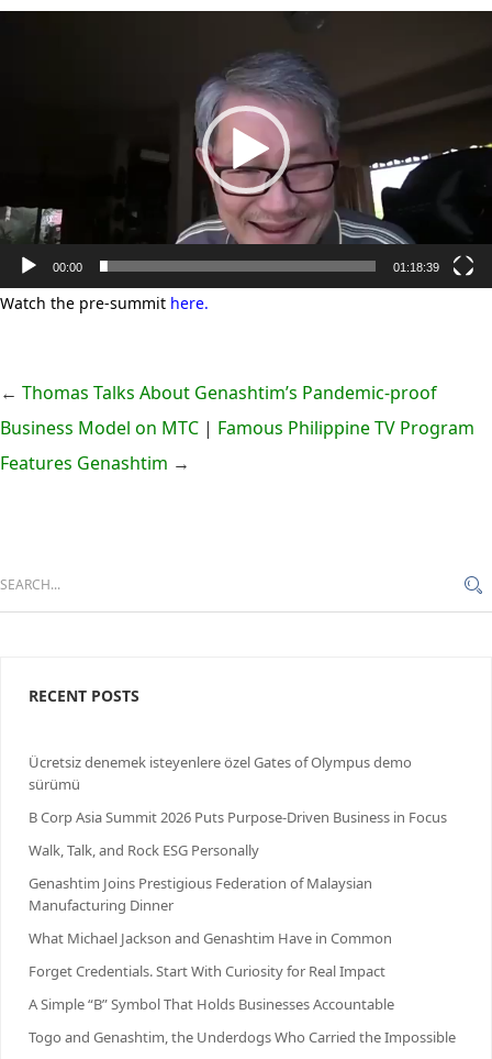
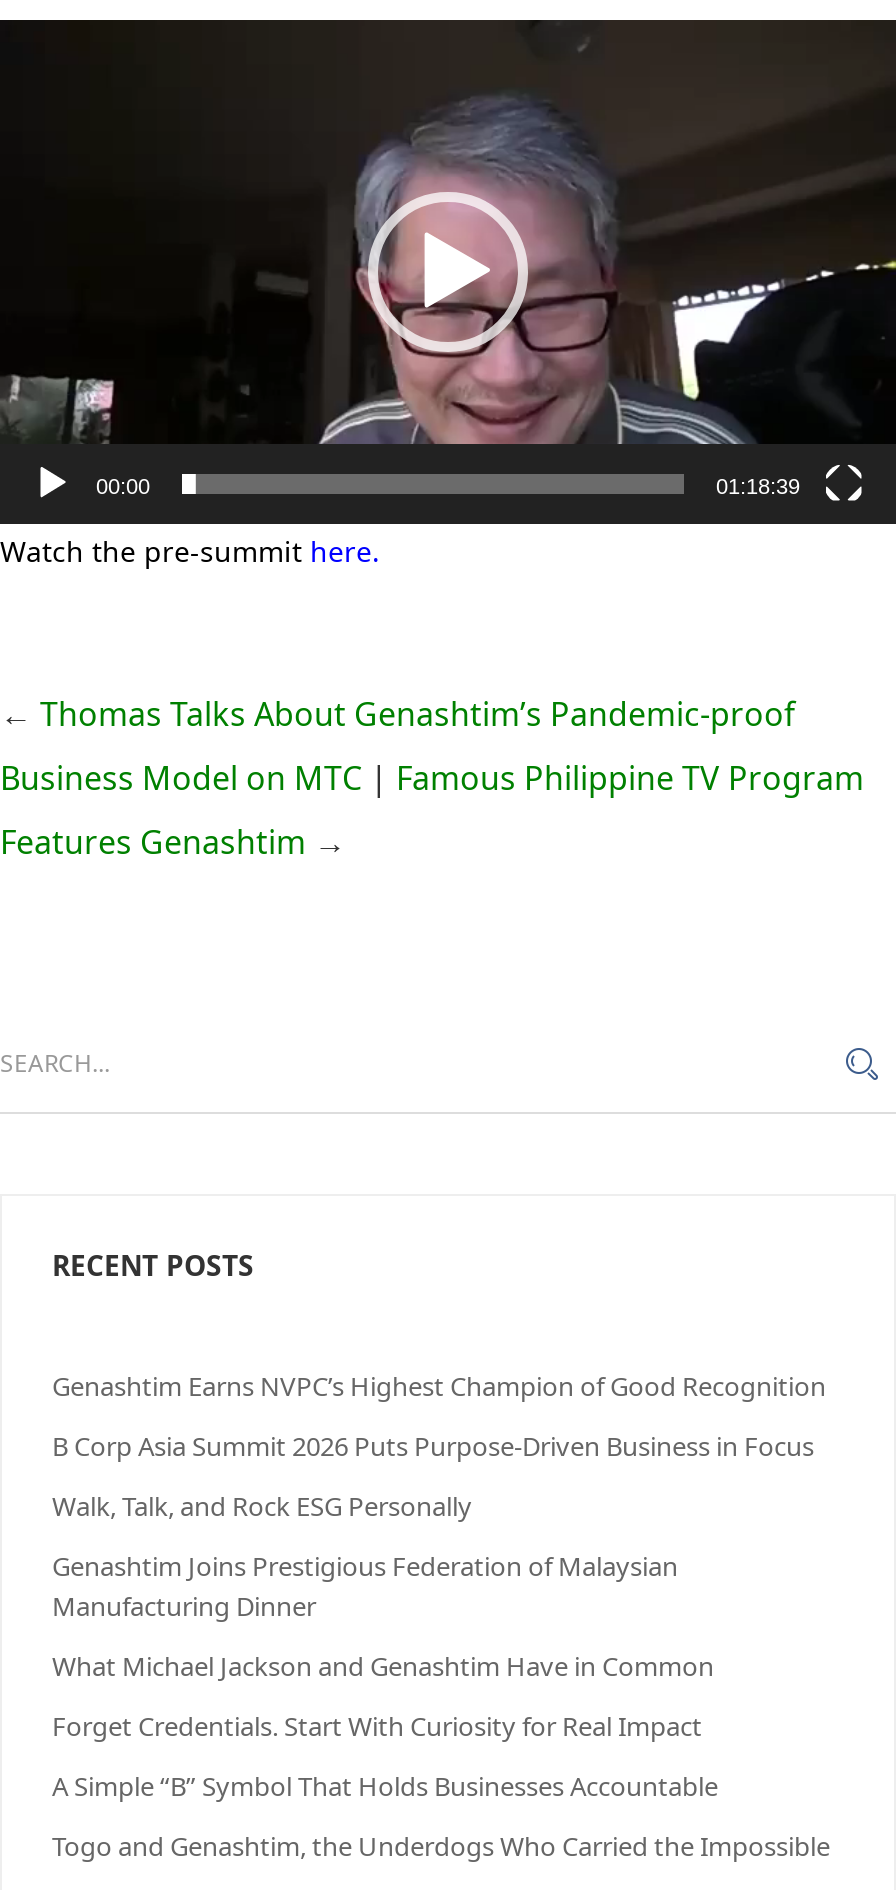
- Ücretsiz denemek isteyenlere özel Gates of Olympus demo
- sürümü
+ Genashtim Earns NVPC’s Highest Champion of Good Recognition
